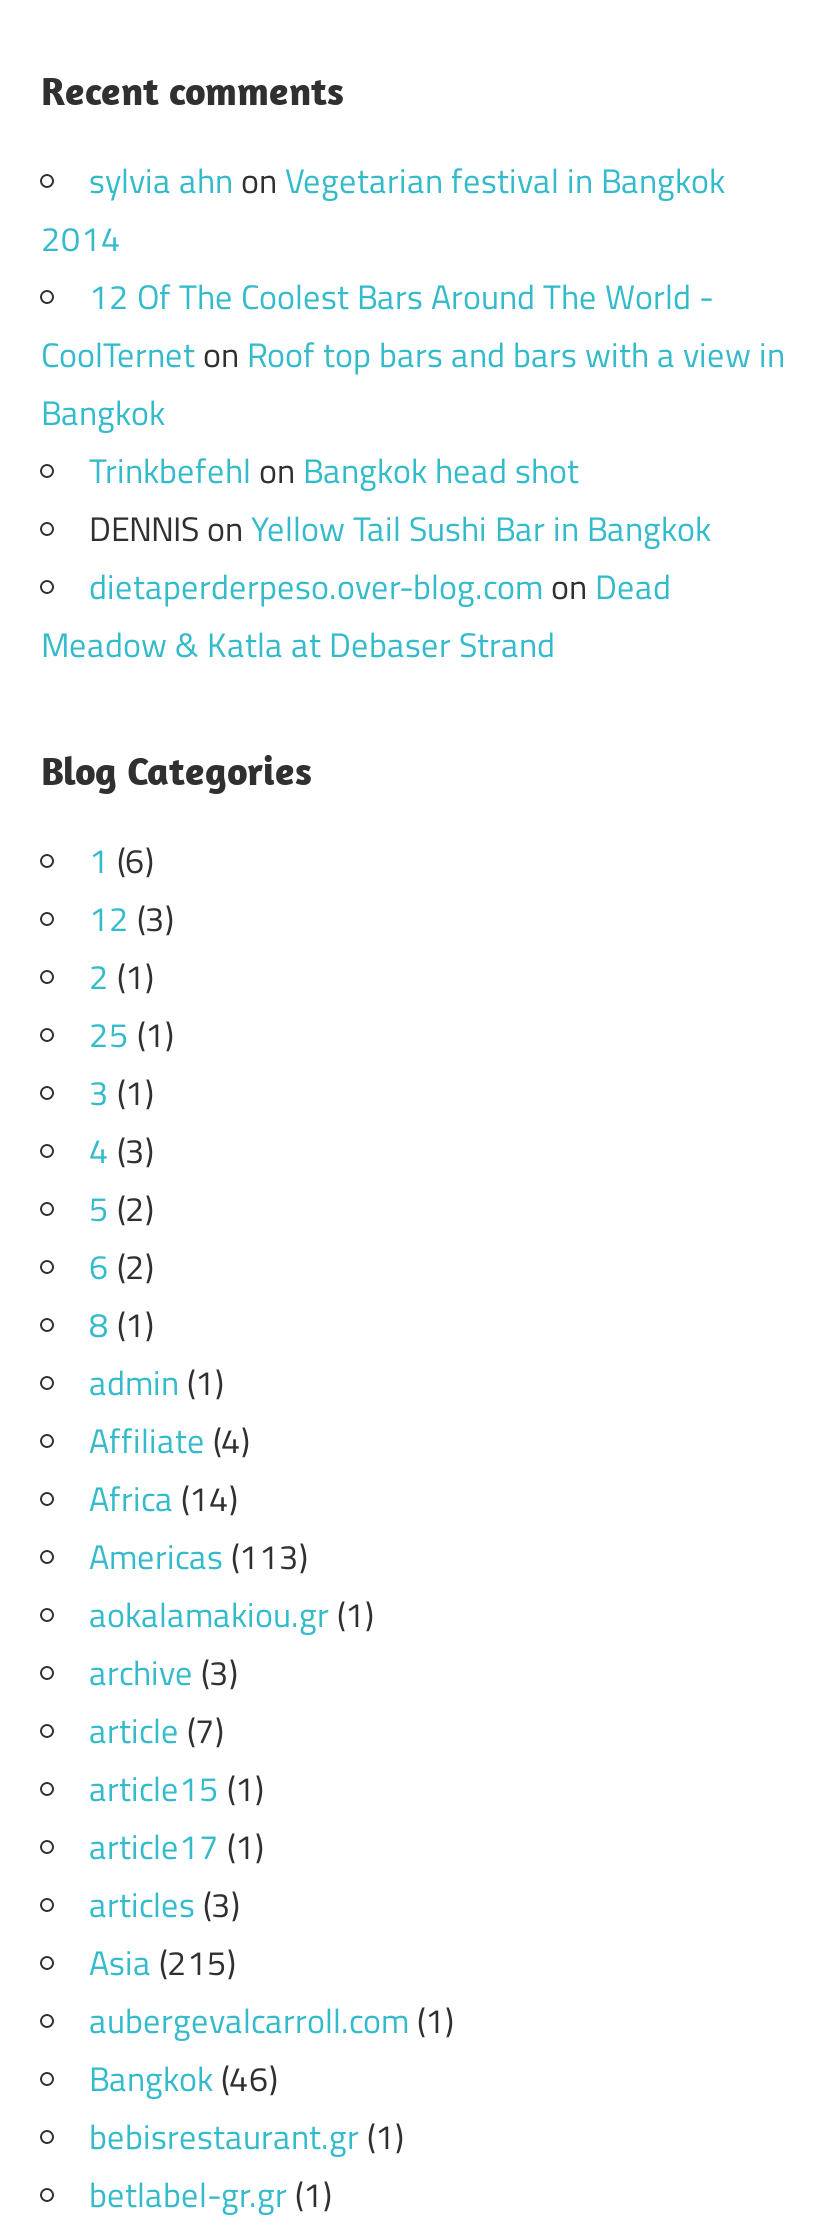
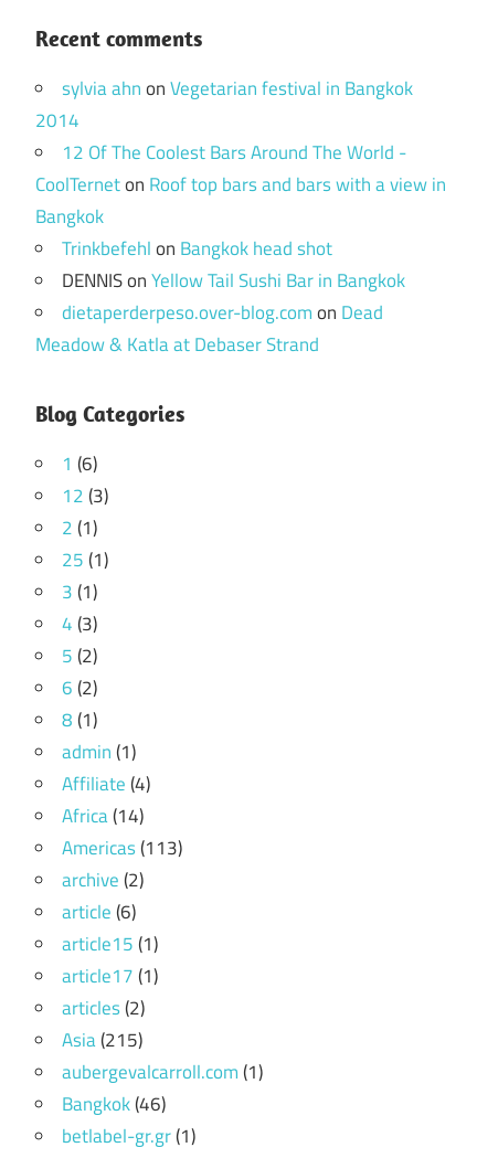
- aokalamakiou.gr (1)
- archive (3)
- article (7)
+ archive (2)
+ article (6)

- articles (3)
+ articles (2)

- bebisrestaurant.gr (1)
